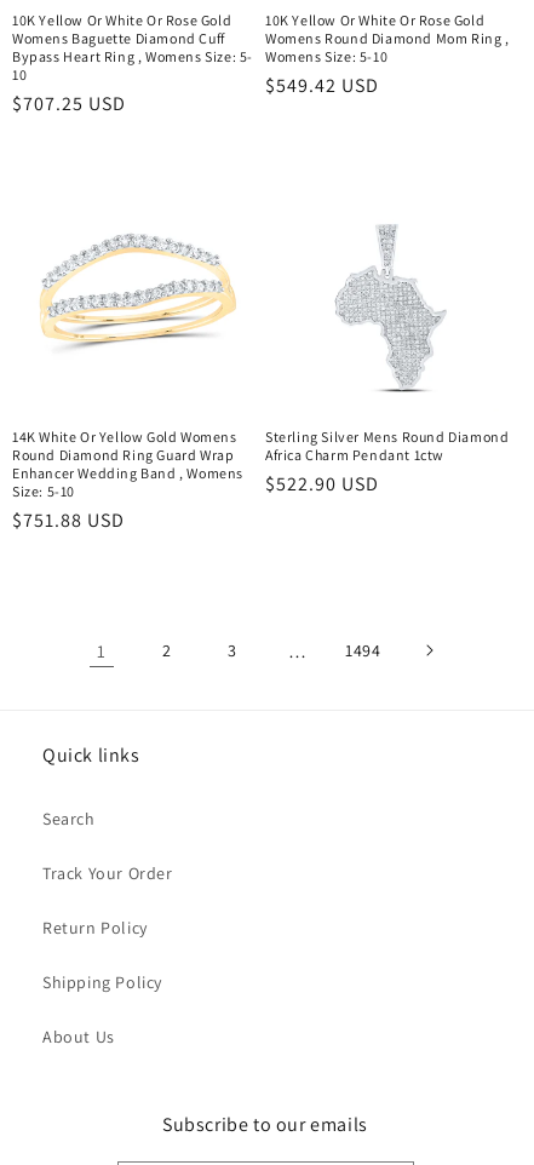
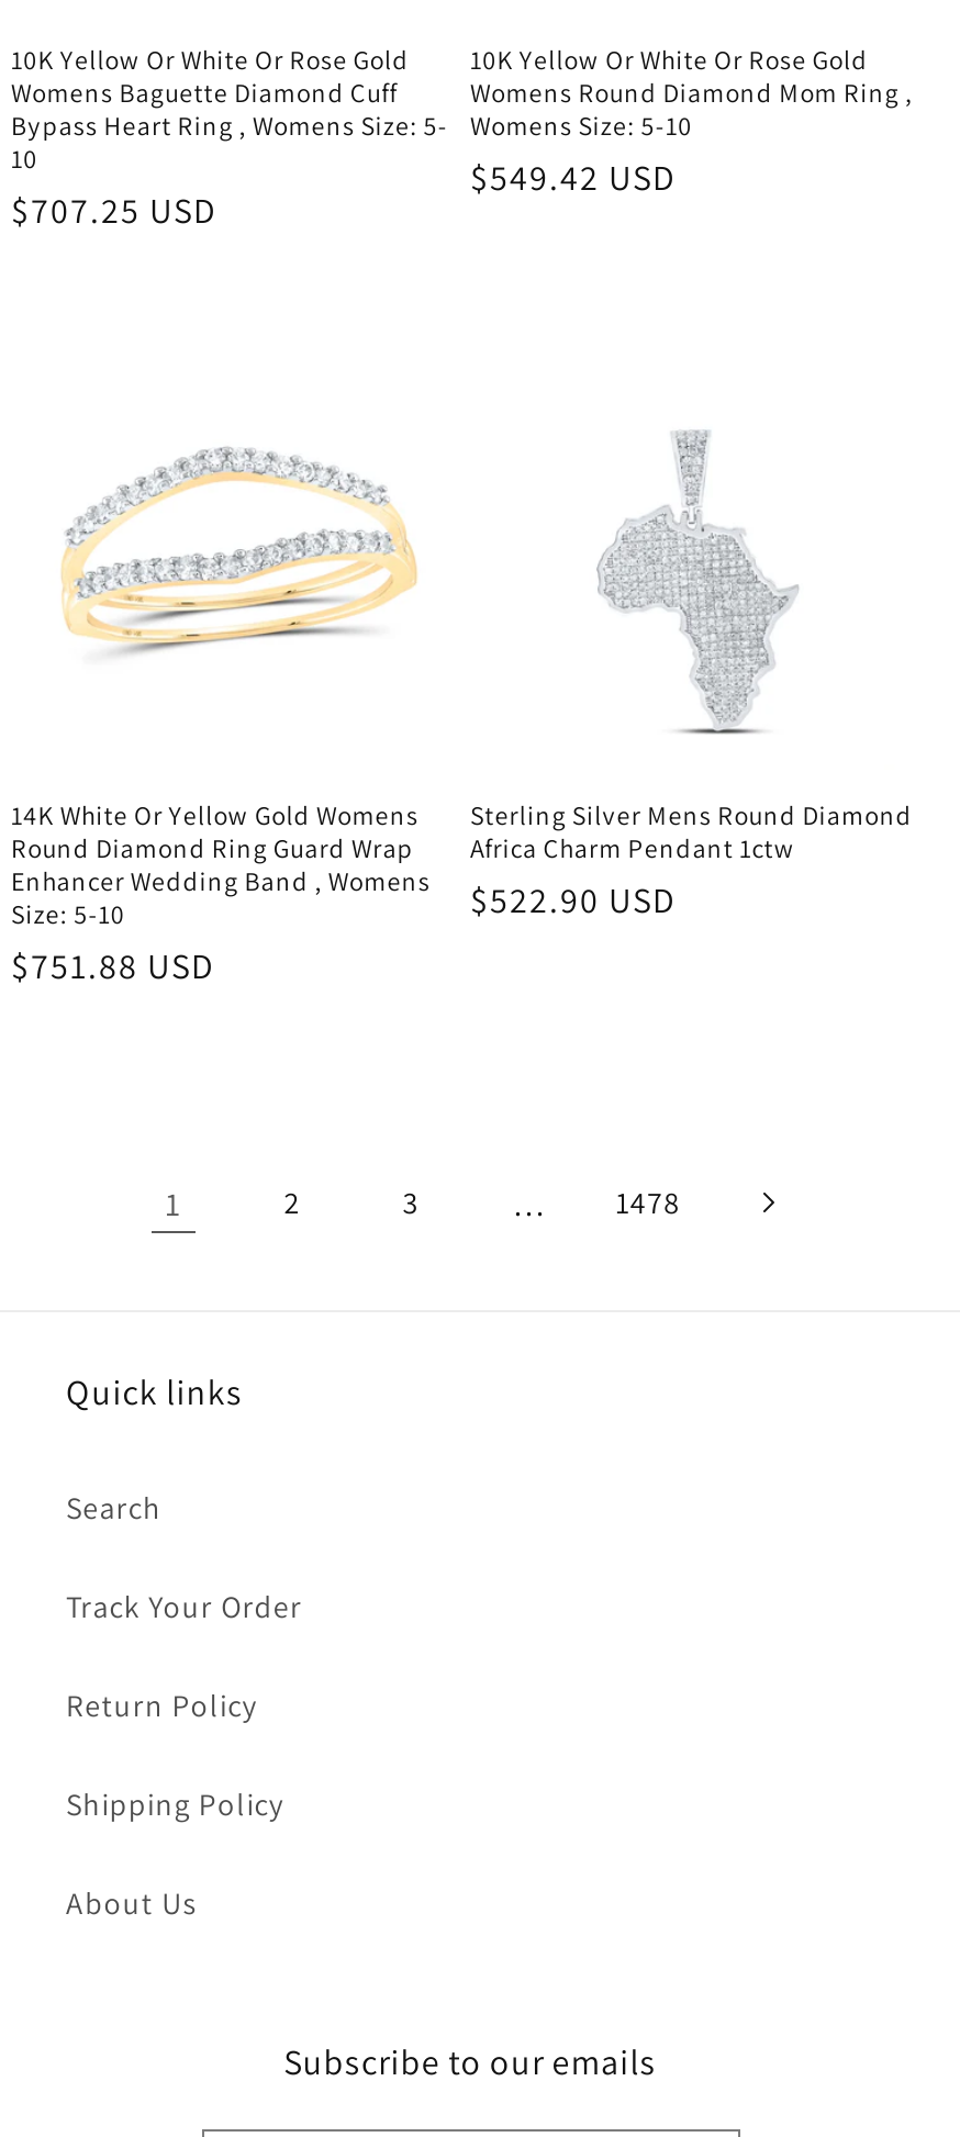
- 1494
+ 1478
